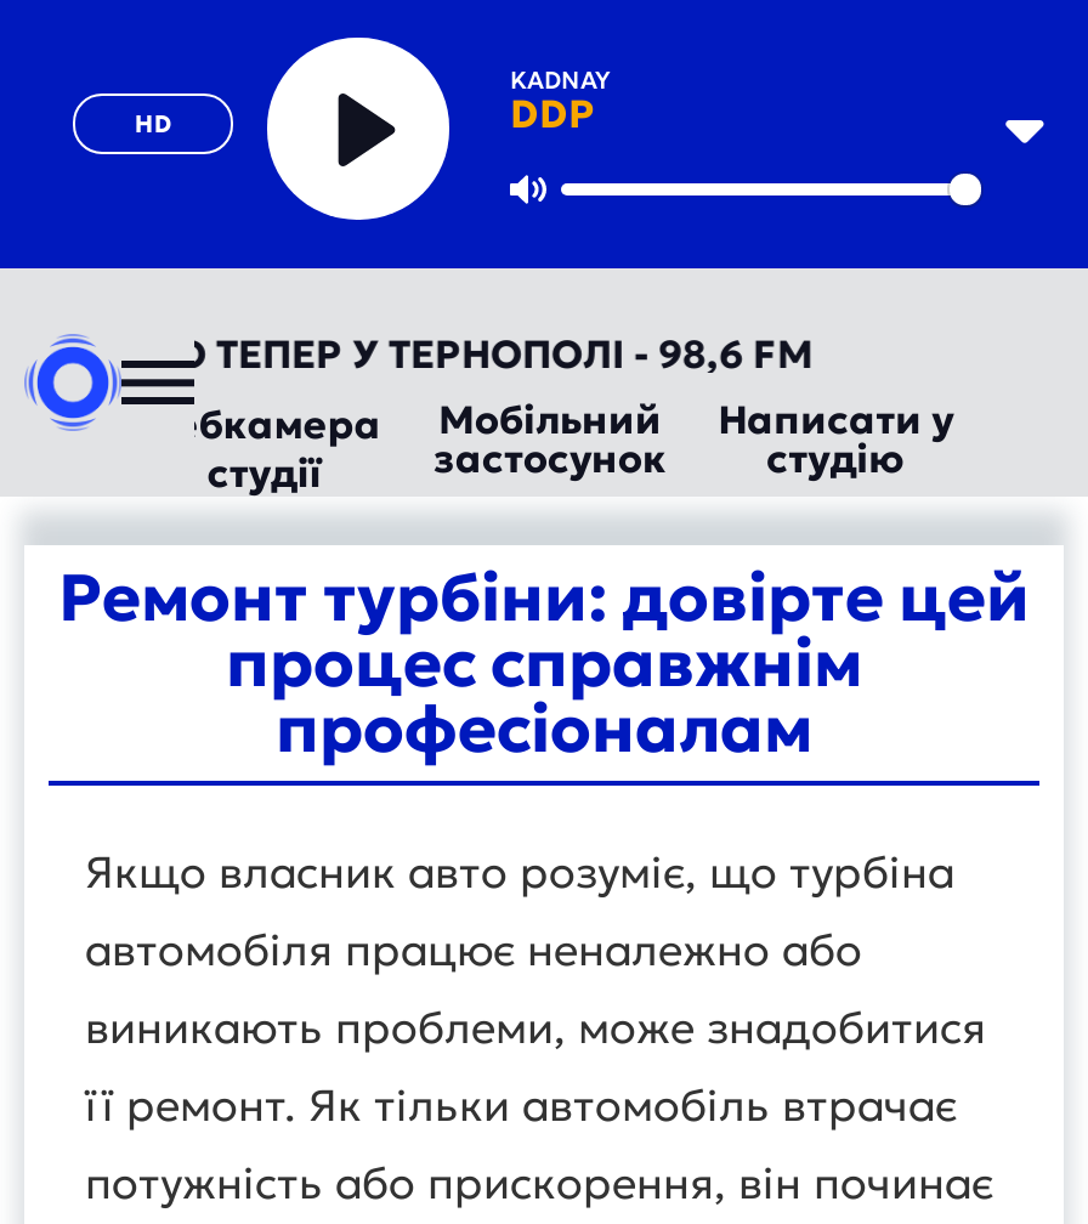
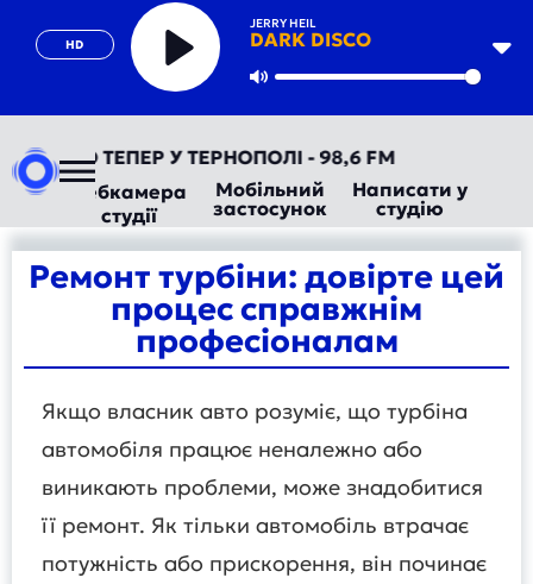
- KADNAY
- DDP
+ JERRY HEIL
+ DARK DISCO
